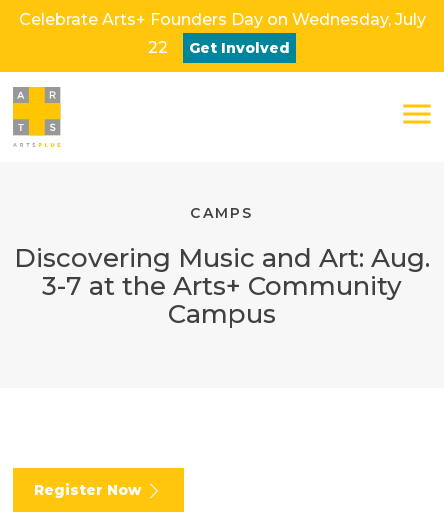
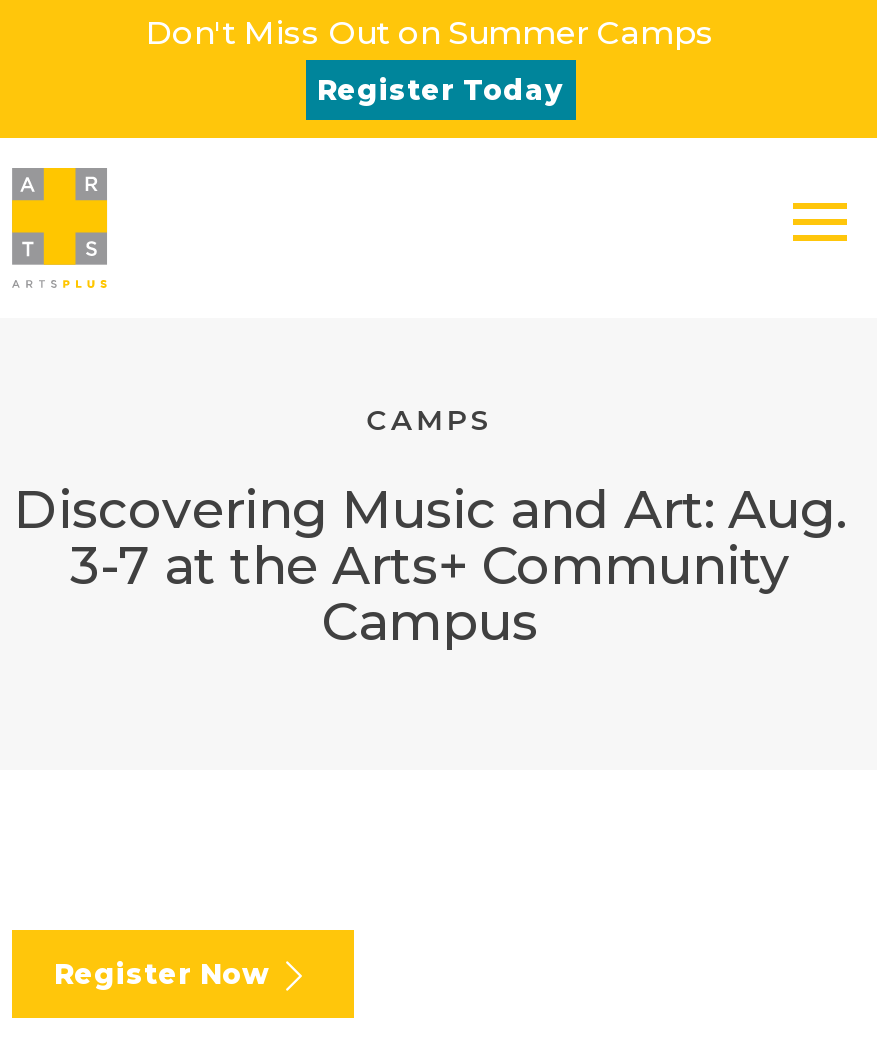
- Celebrate Arts+ Founders Day on Wednesday, July
+ Don't Miss Out on Summer Camps

- 22
- Get Involved
+ Register Today
